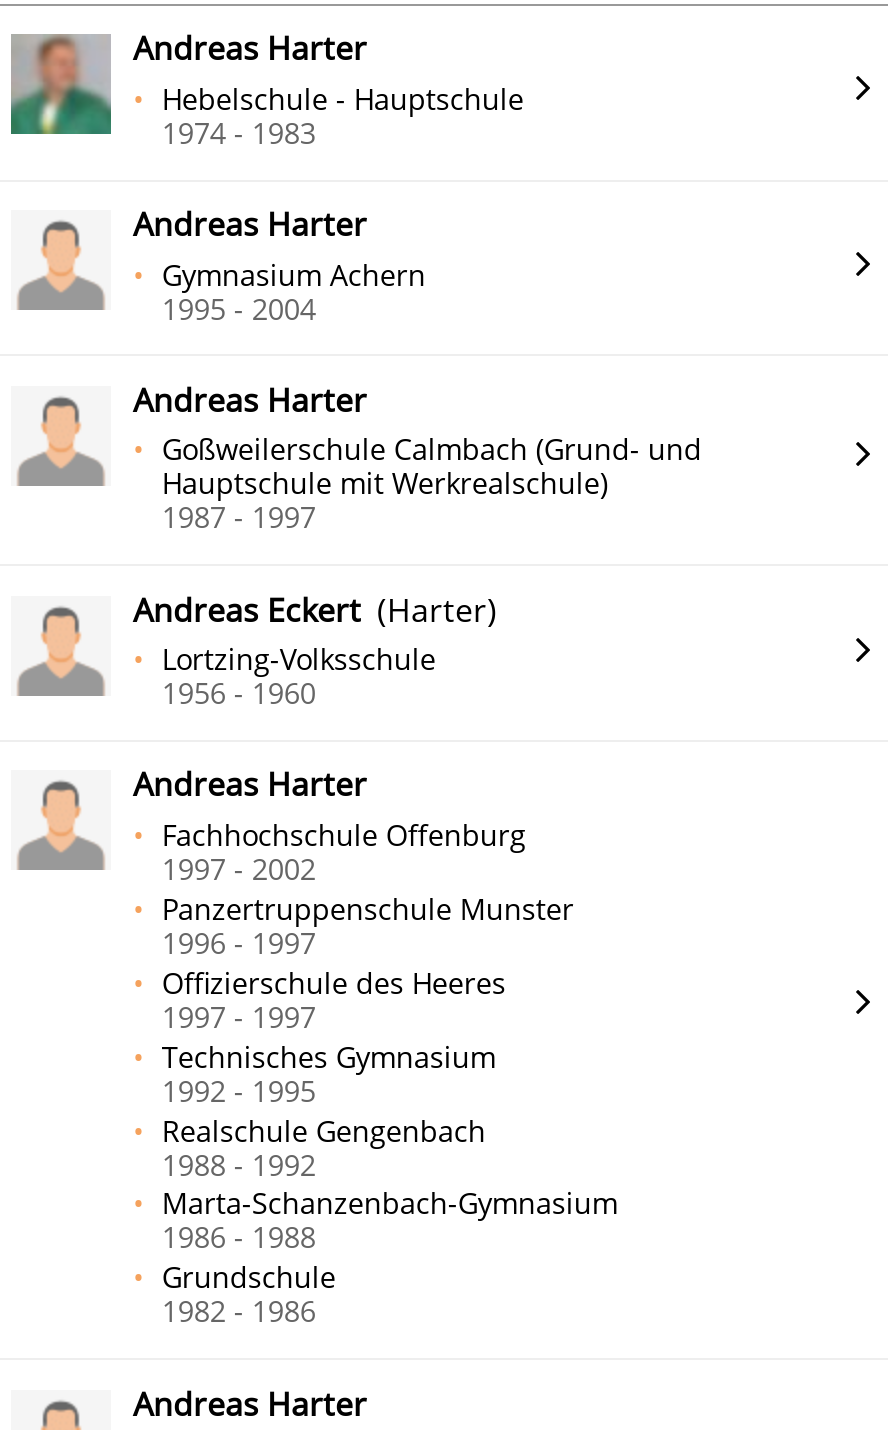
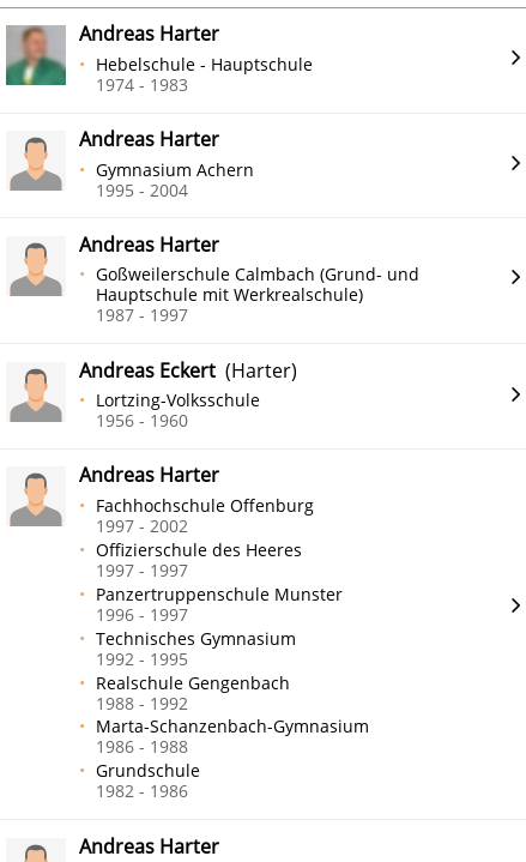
moved down: Panzertruppenschule Munster | 1996 - 1997

moved up: Offizierschule des Heeres | 1997 - 1997
